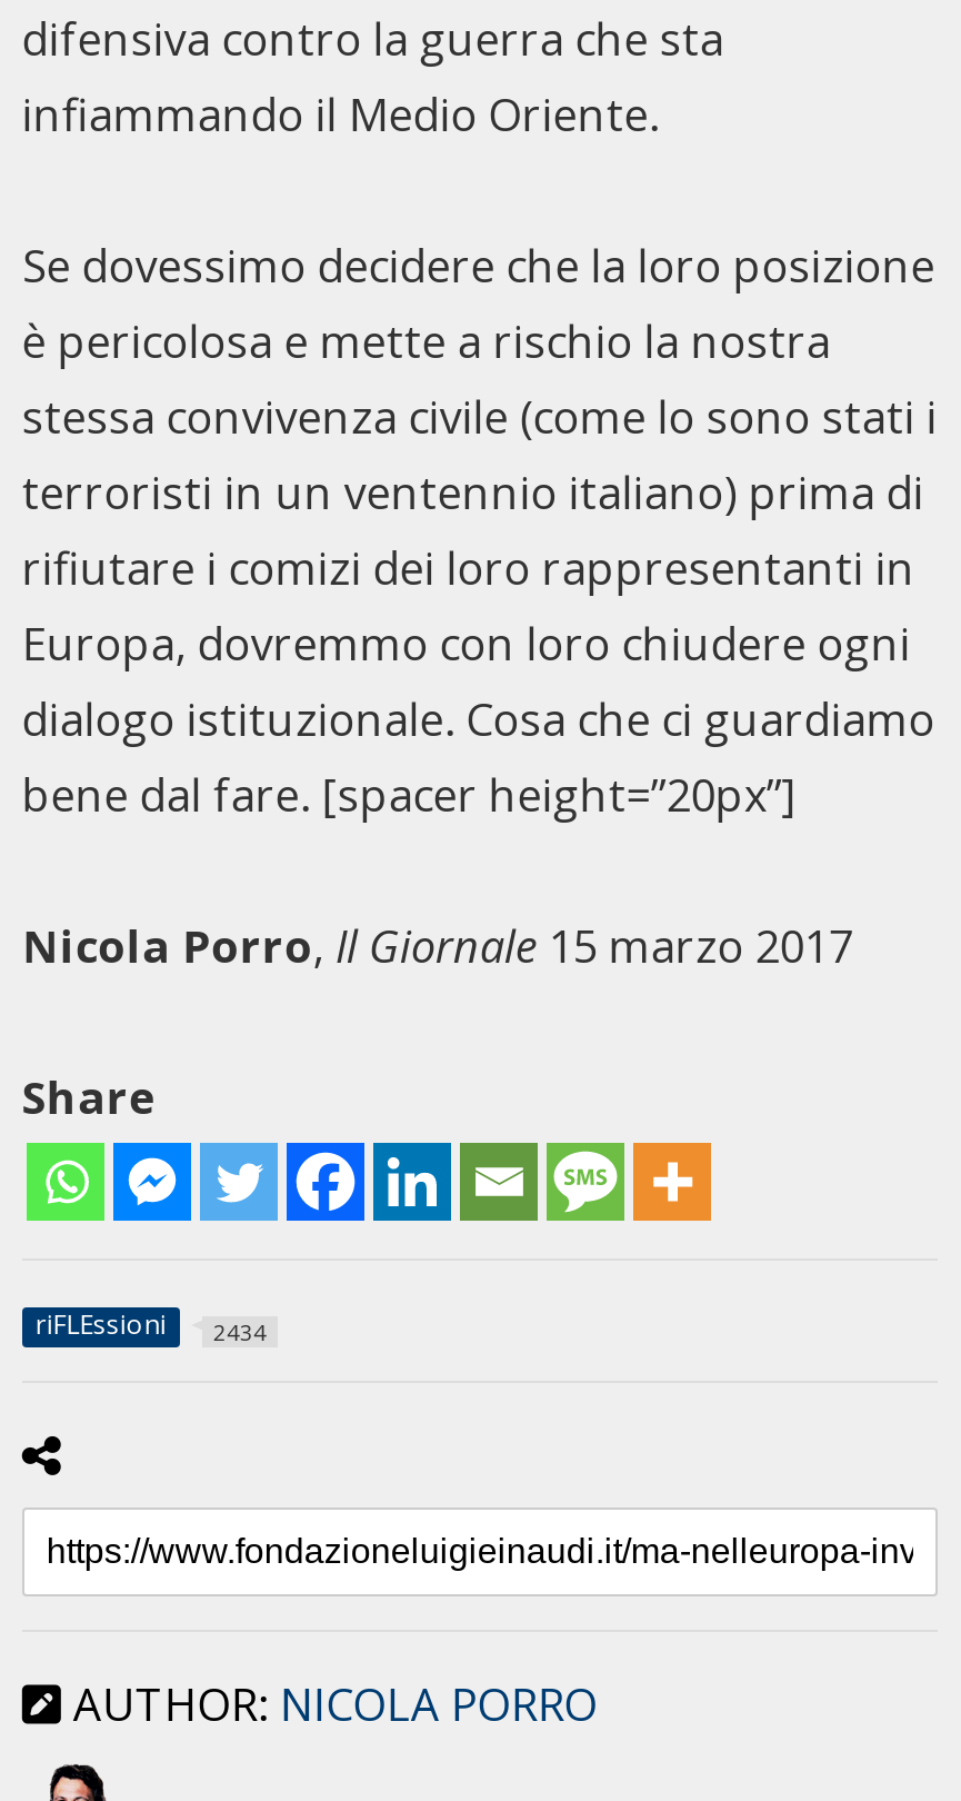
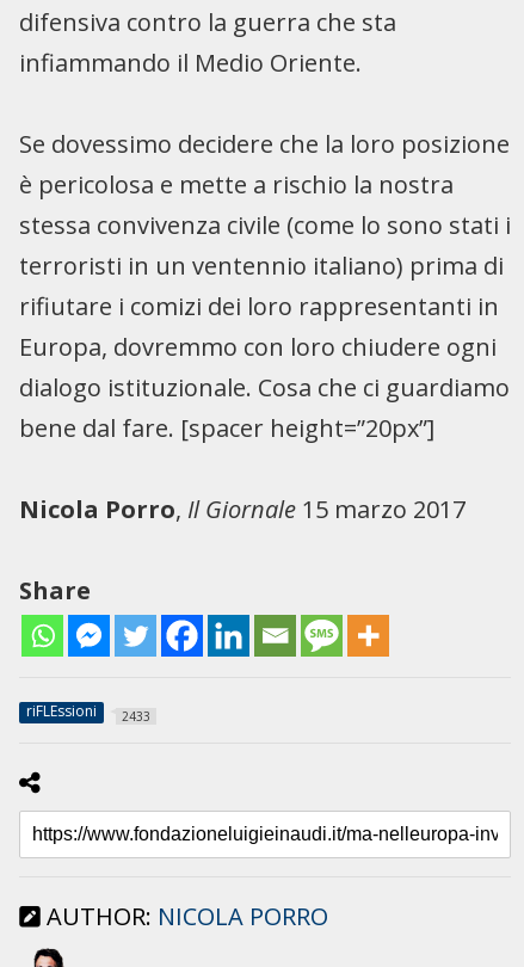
- riFLEssioni 2434
+ riFLEssioni 2433
